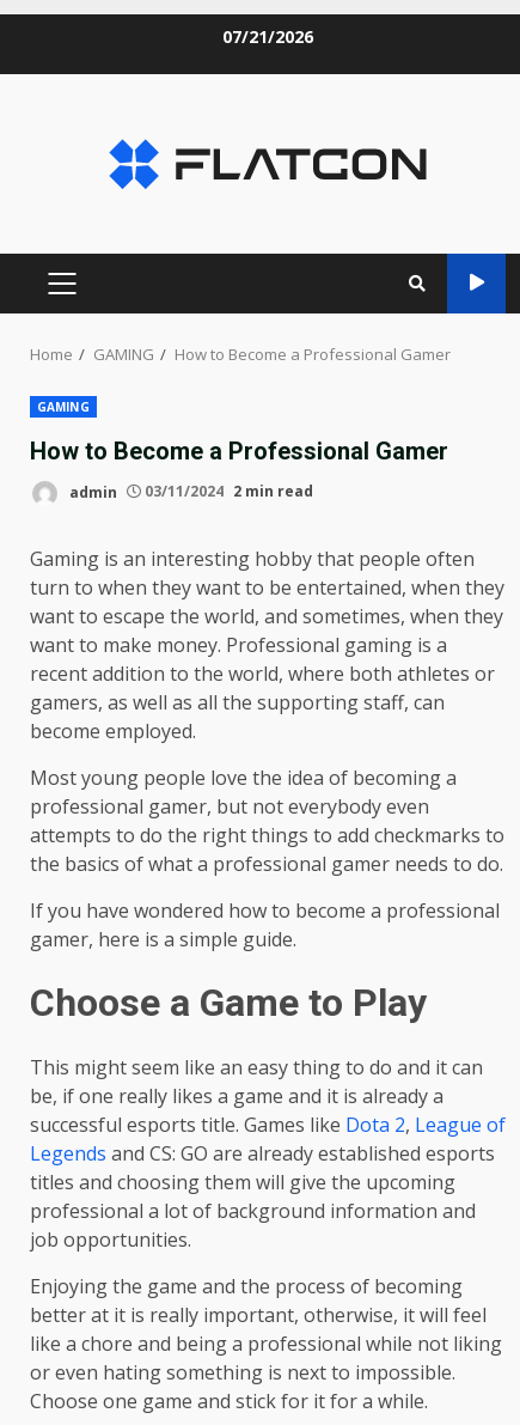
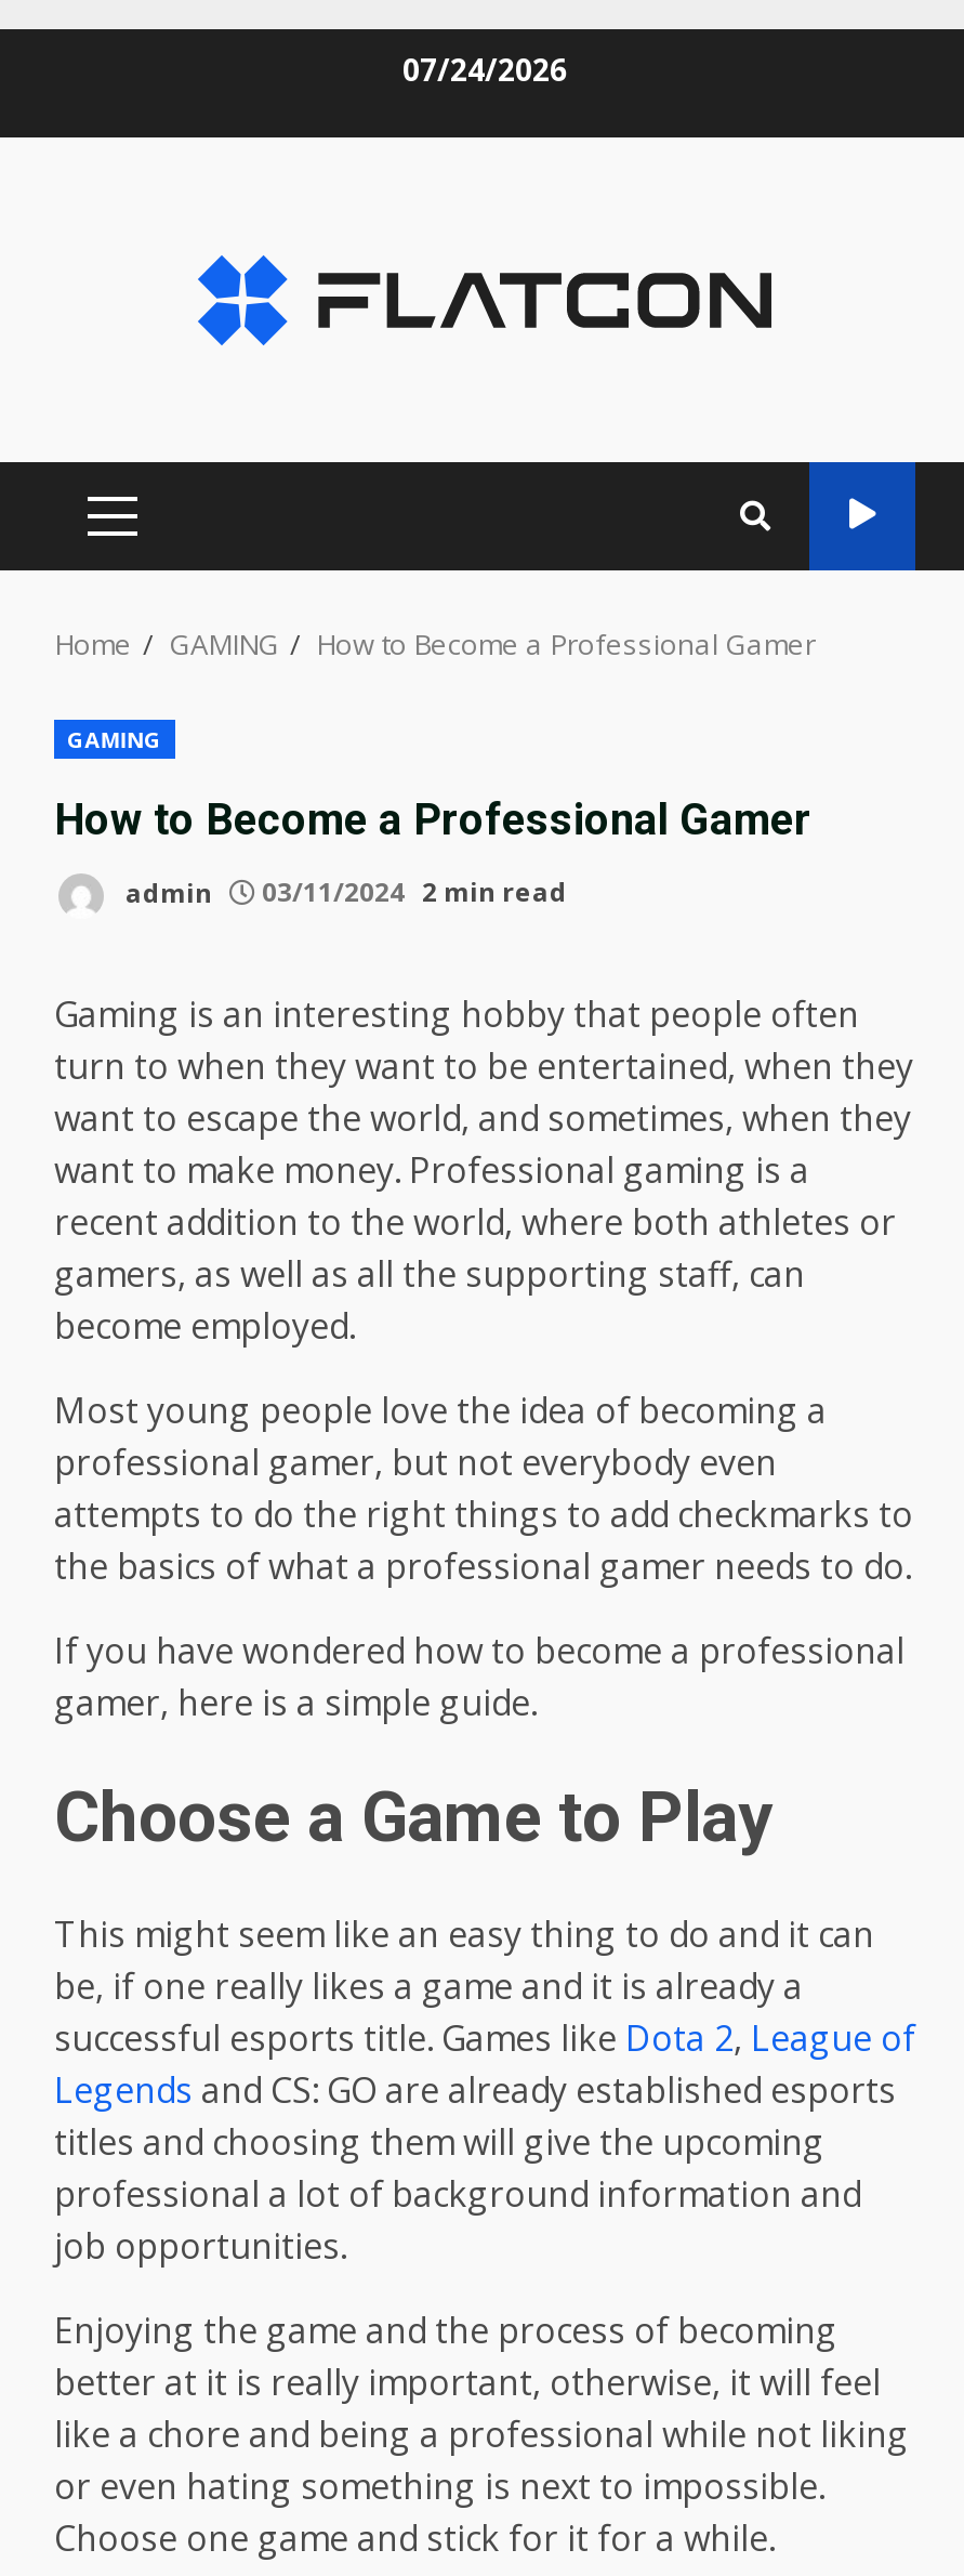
- 07/21/2026
+ 07/24/2026
